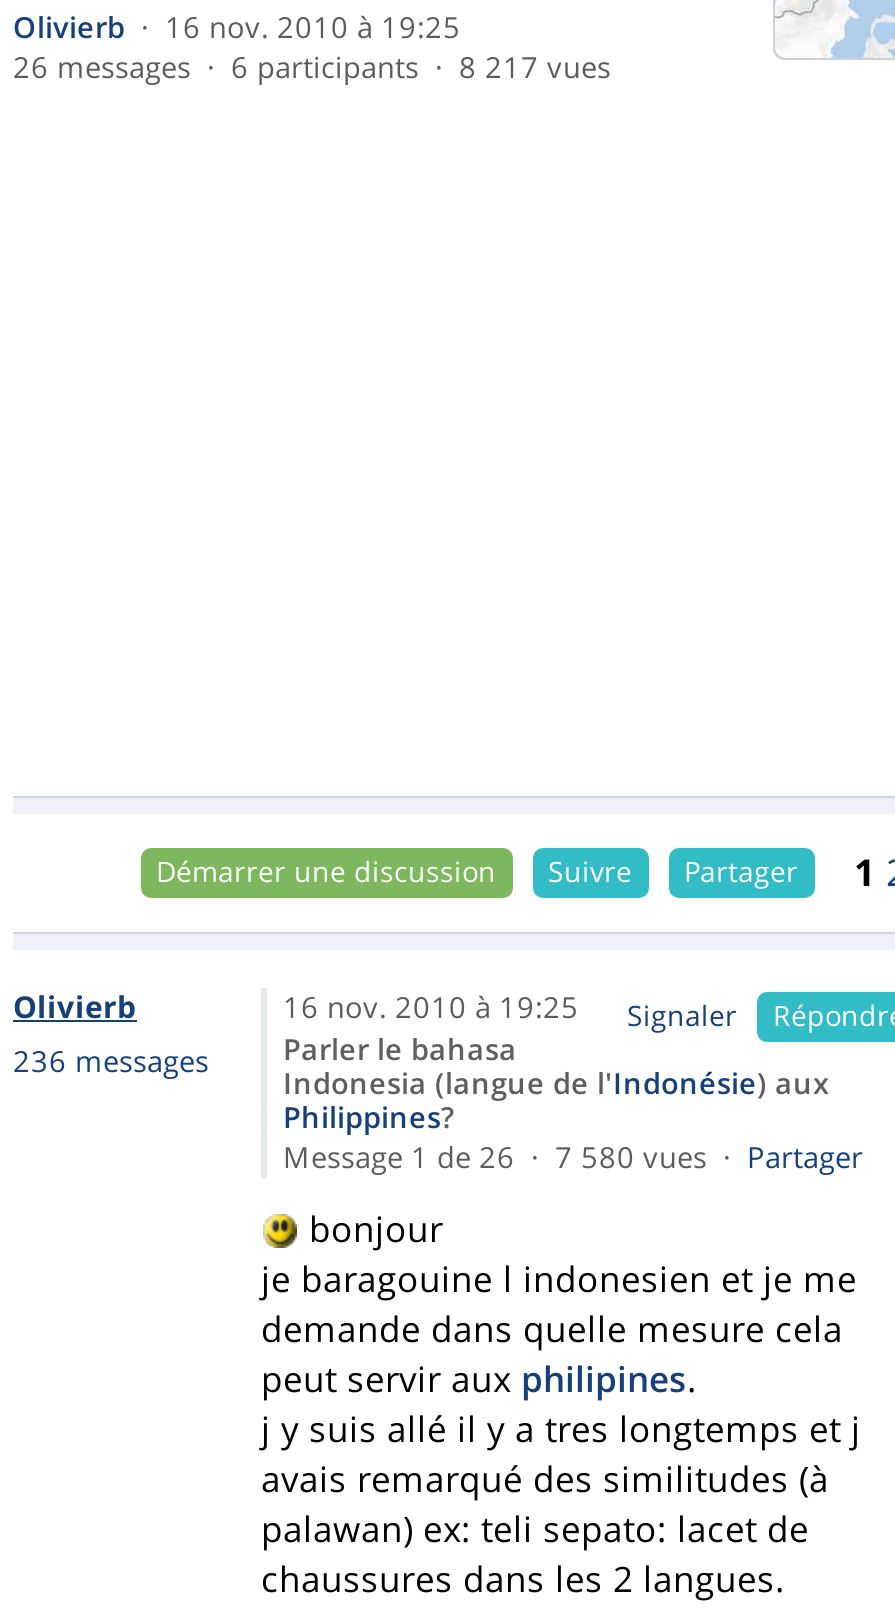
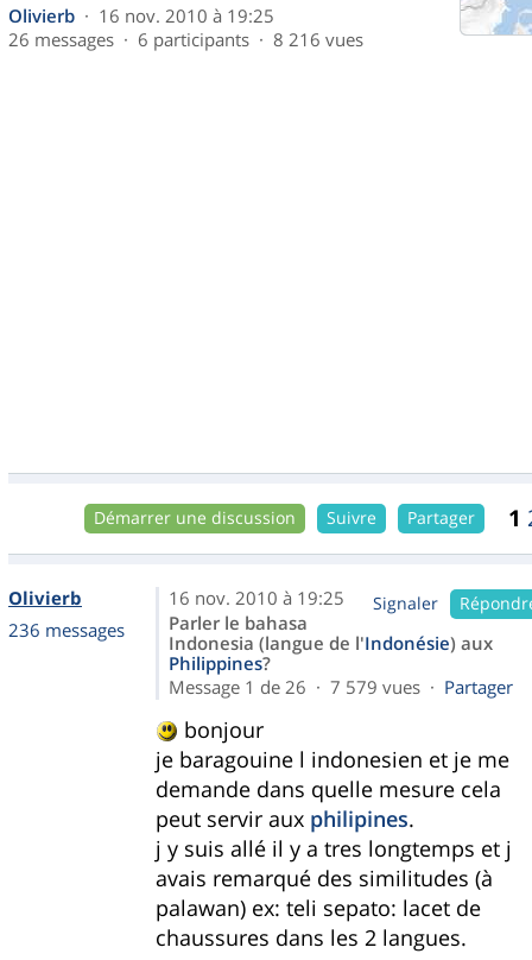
- 26 messages · 6 participants · 8 217 vues
+ 26 messages · 6 participants · 8 216 vues

- Message 1 de 26 · 7 580 vues · Partager
+ Message 1 de 26 · 7 579 vues · Partager
